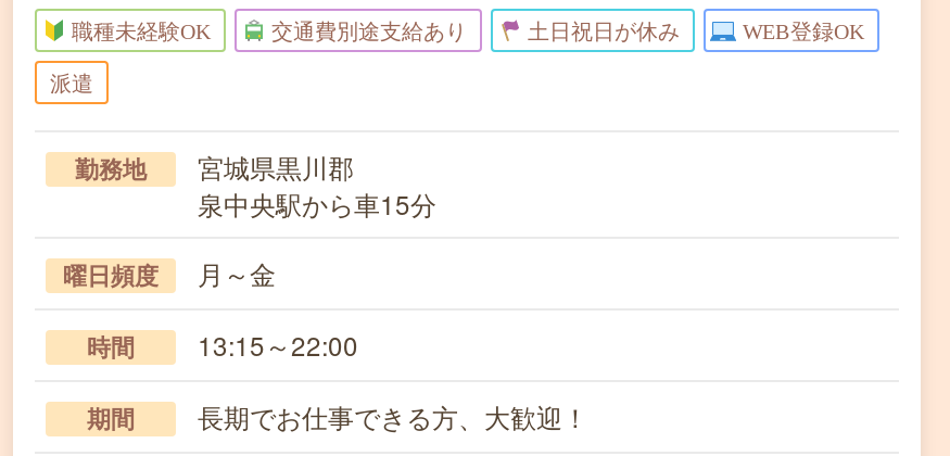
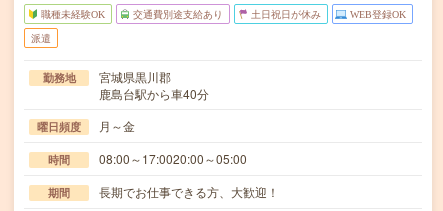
- 泉中央駅から車15分
+ 鹿島台駅から車40分

- 時間 13:15～22:00
+ 時間 08:00～17:0020:00～05:00
